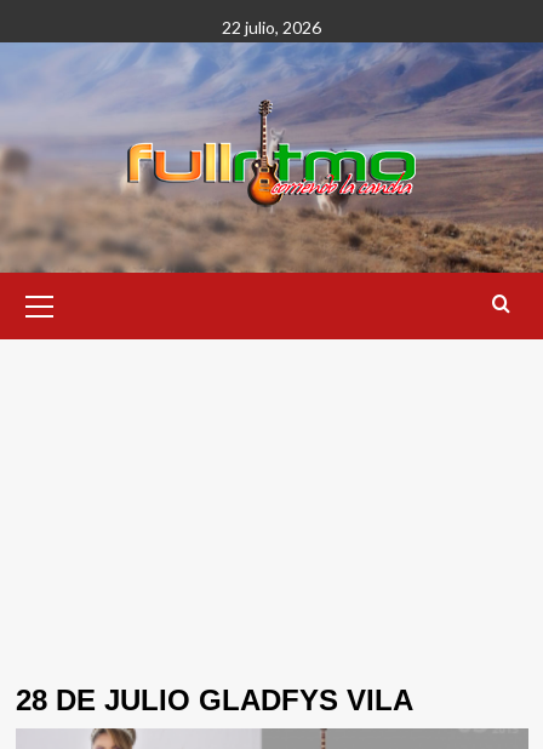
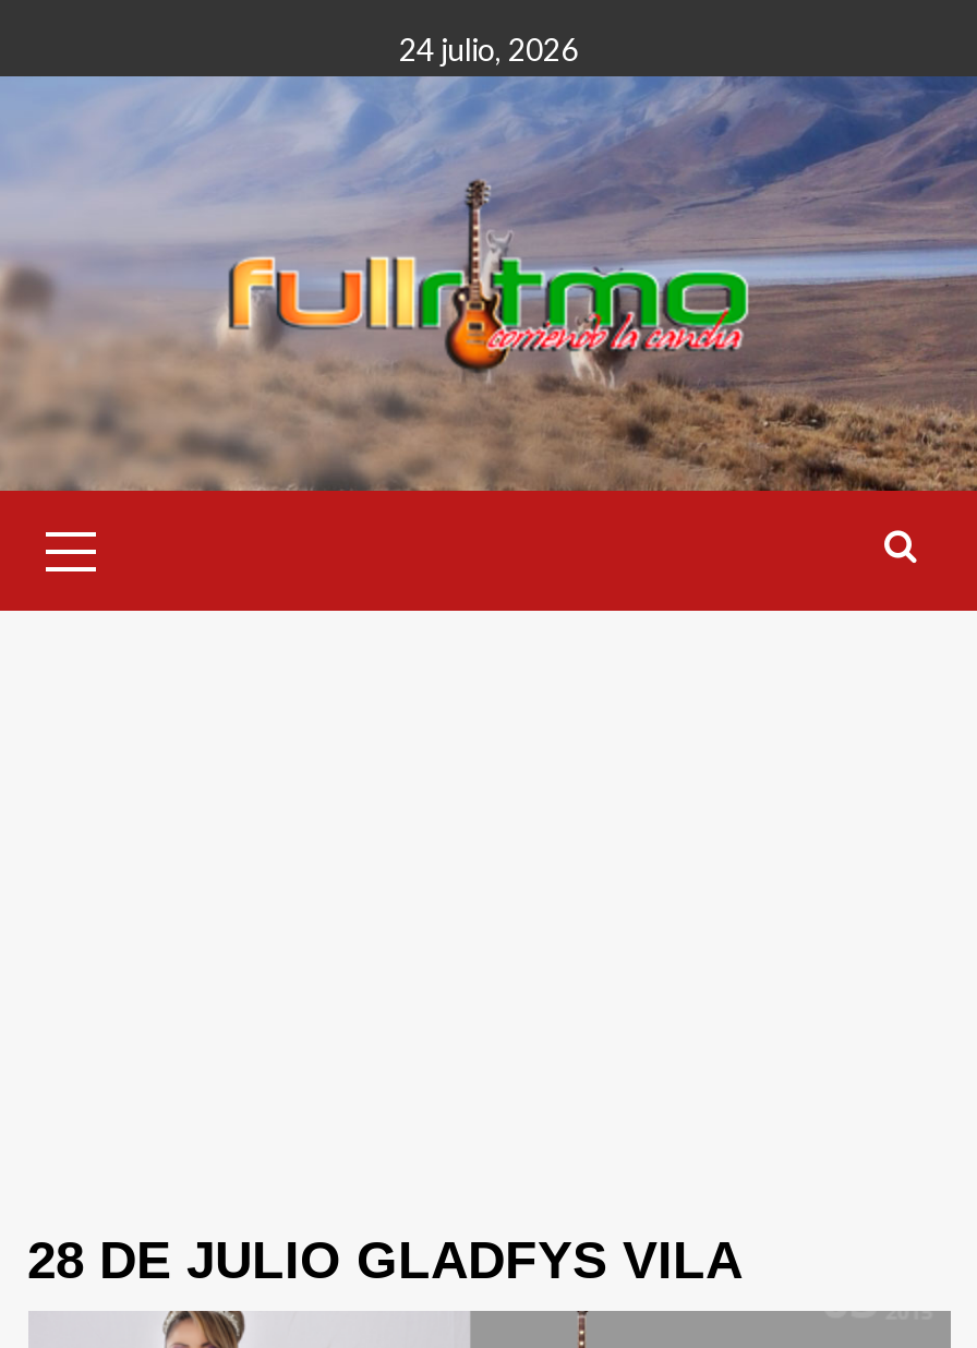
- 22 julio, 2026
+ 24 julio, 2026
